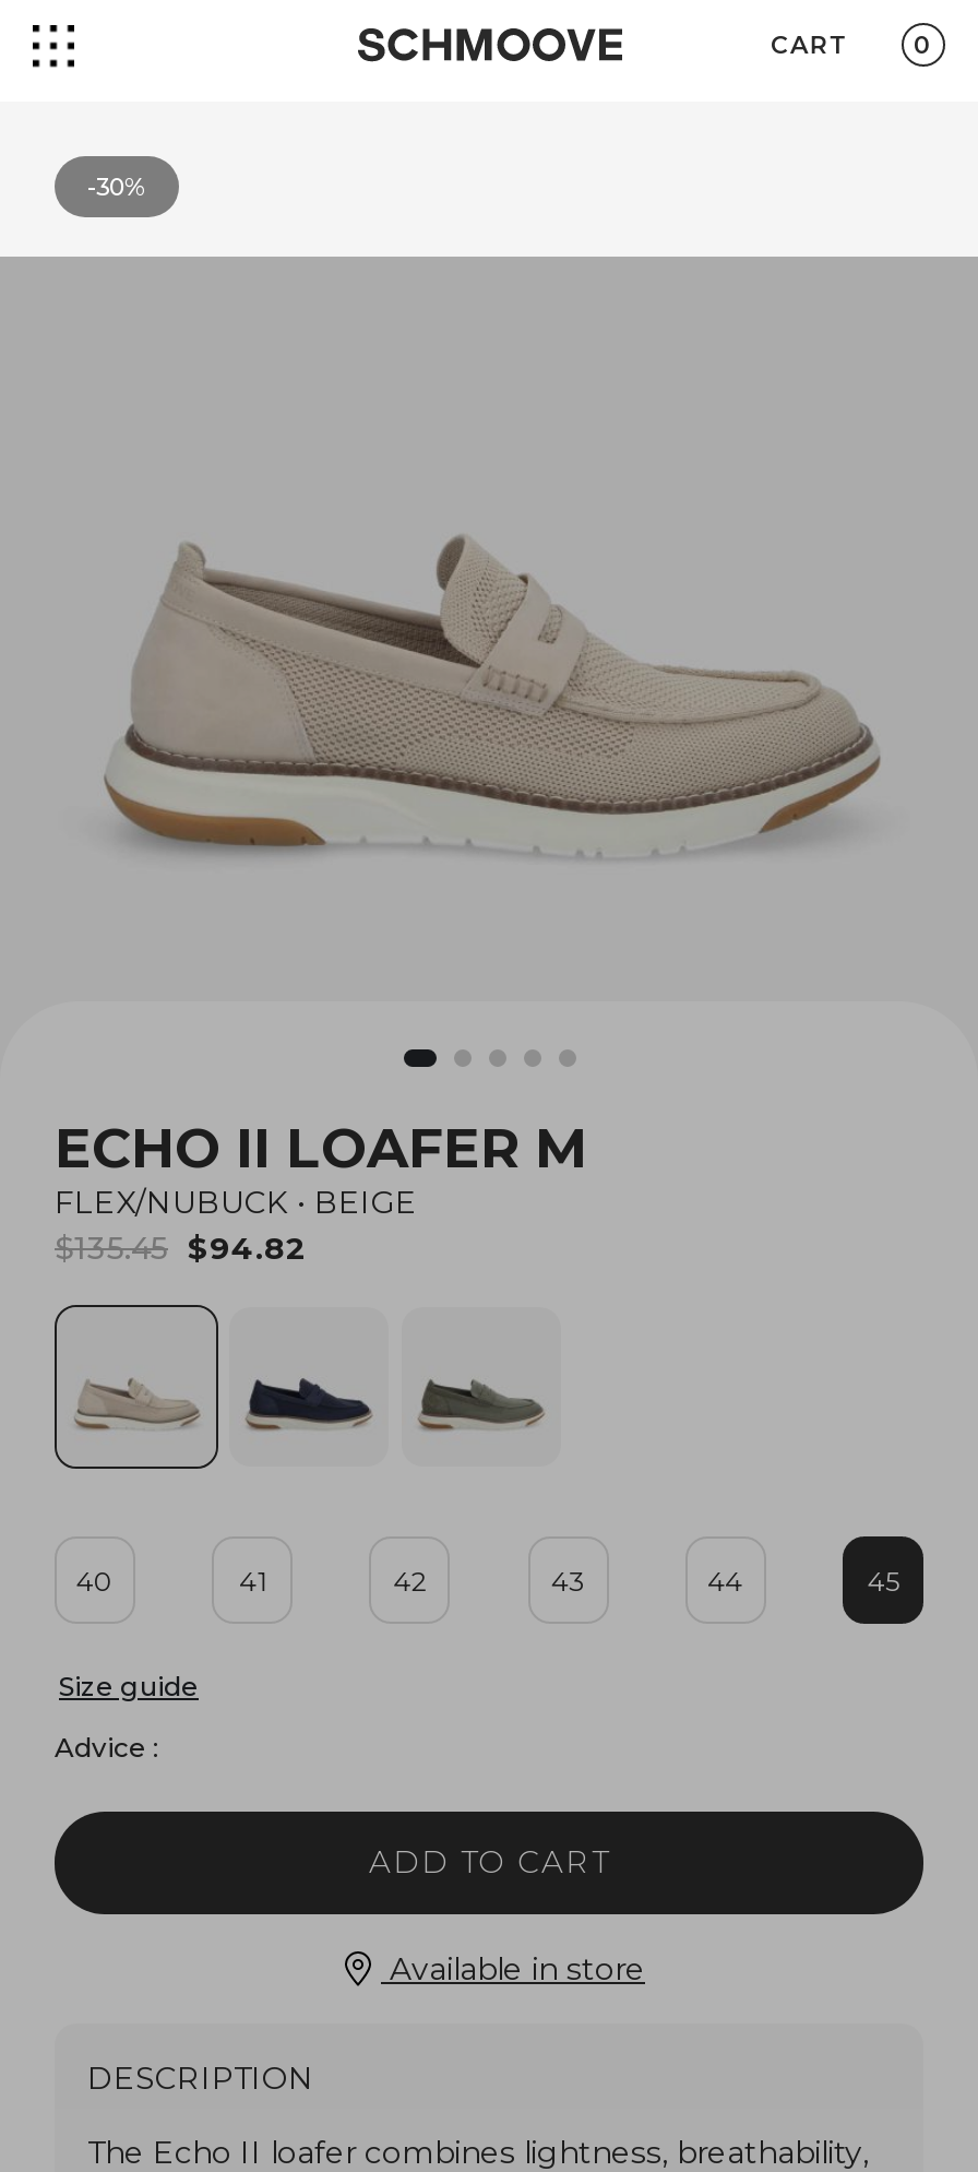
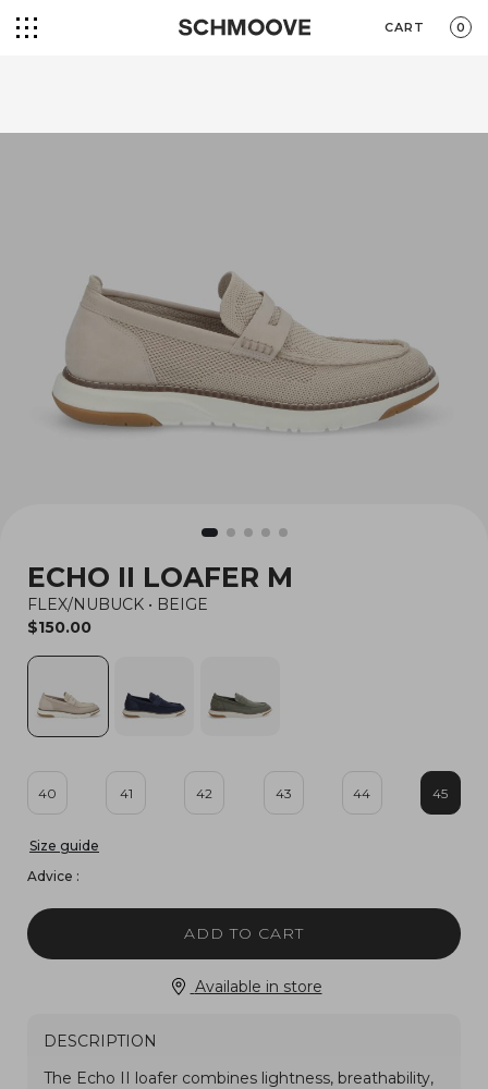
- -30%

- $135.45 $94.82
+ $150.00
